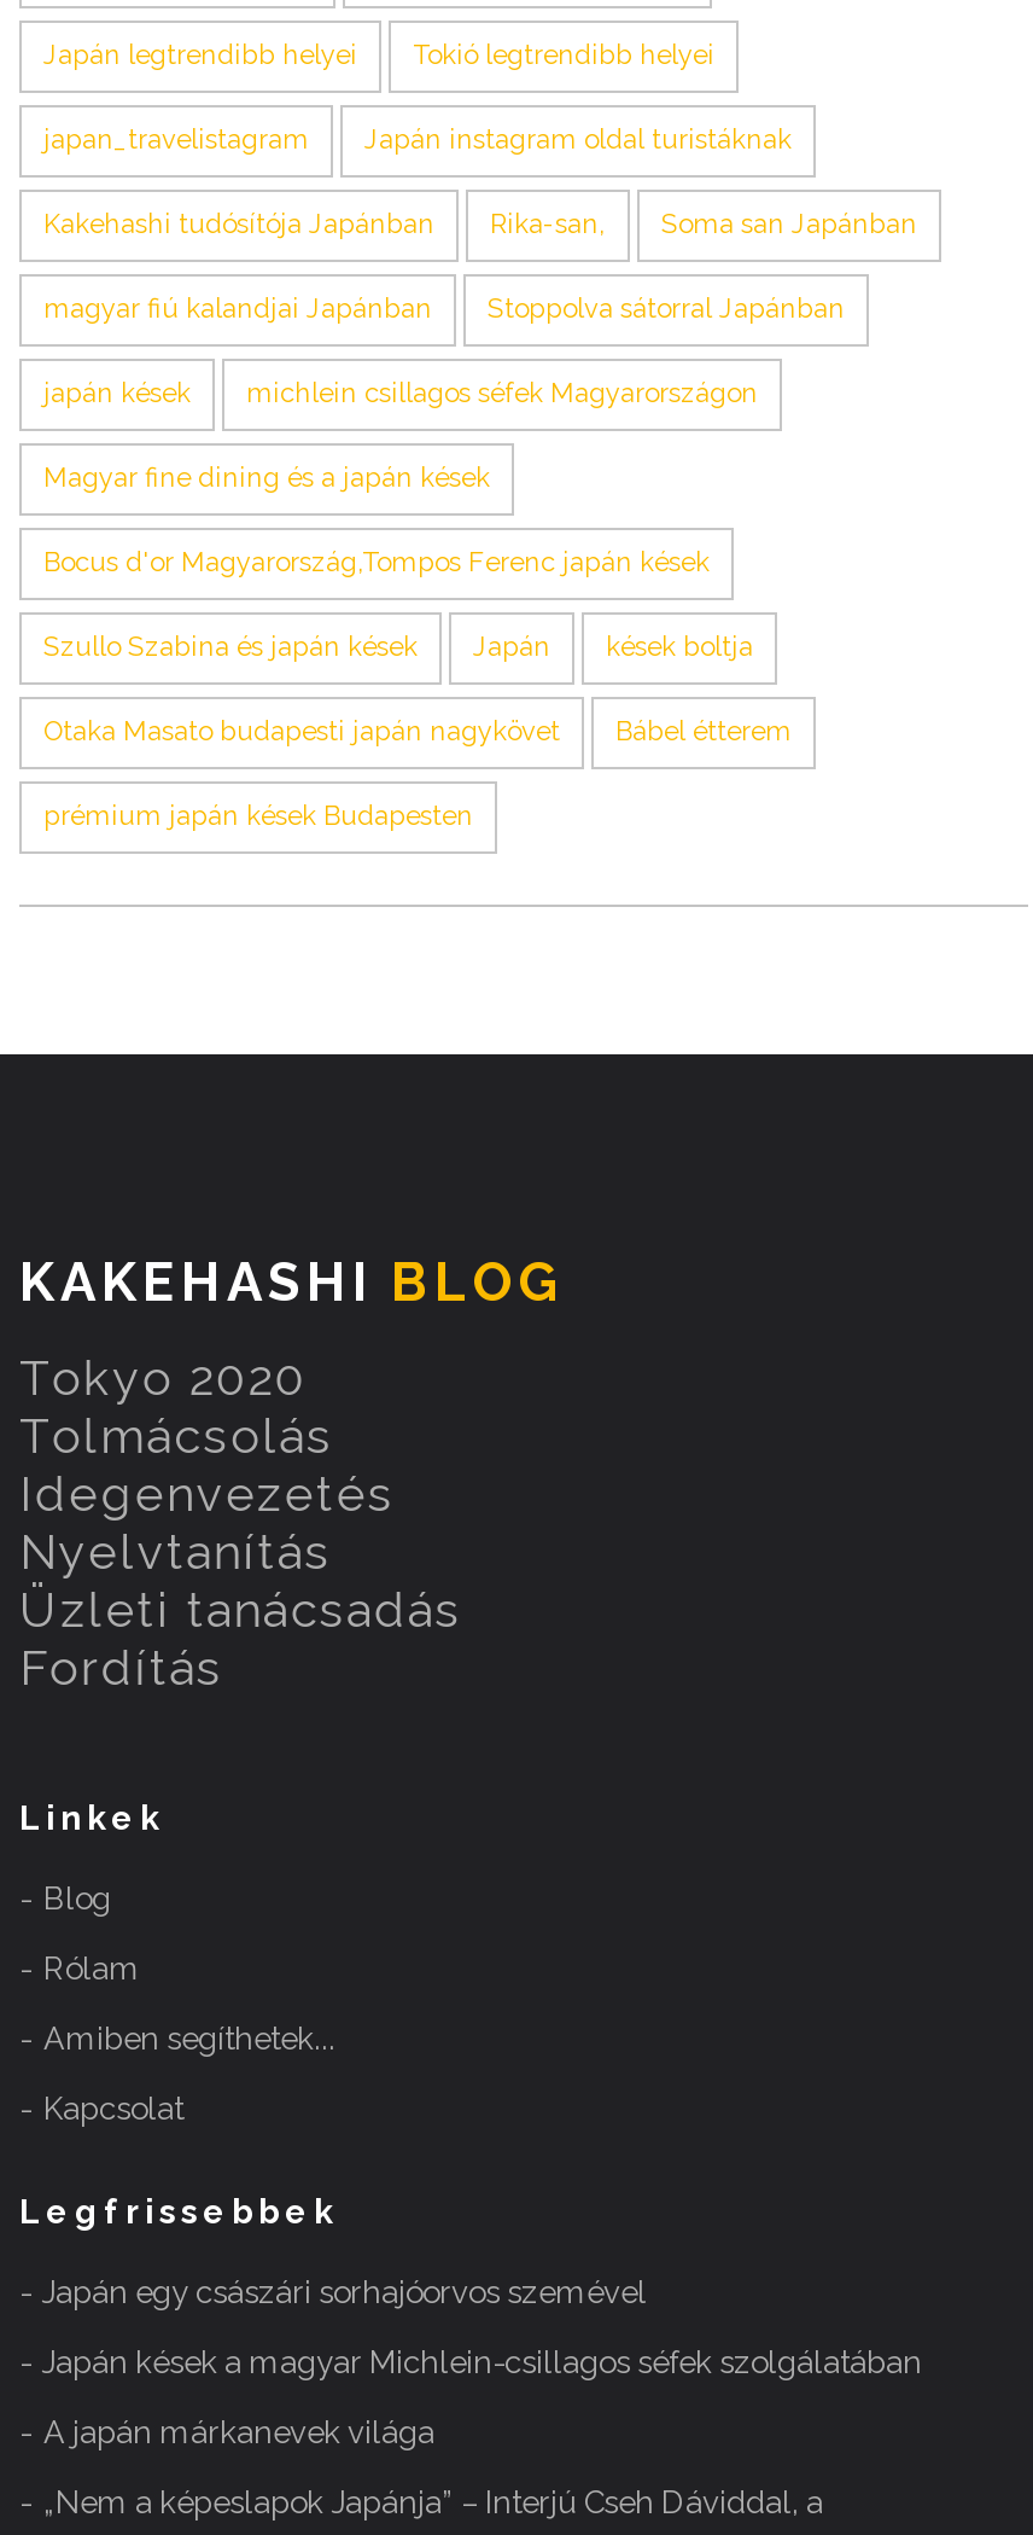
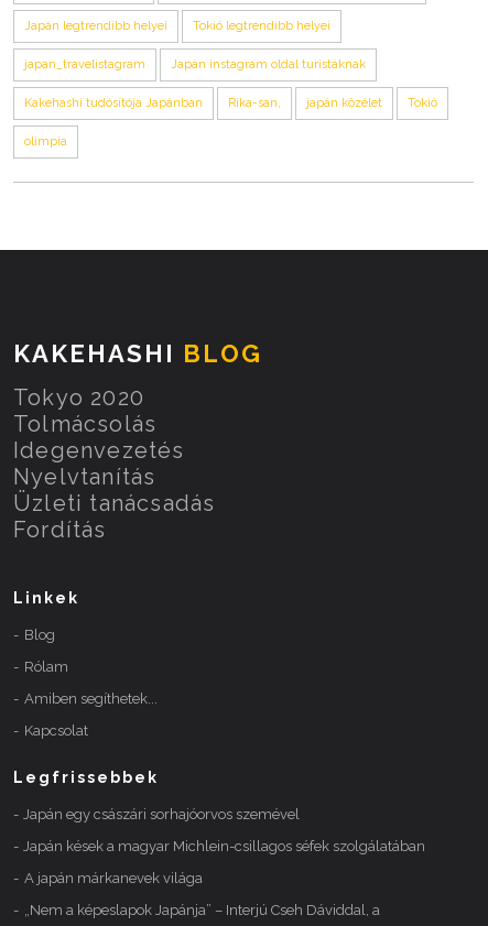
- Soma san Japánban
- magyar fiú kalandjai Japánban
- Stoppolva sátorral Japánban
- japán kések
- michlein csillagos séfek Magyarországon
- Magyar fine dining és a japán kések
- Bocus d'or Magyarország,Tompos Ferenc japán kések
- Szullo Szabina és japán kések
- Japán
- kések boltja
- Otaka Masato budapesti japán nagykövet
- Bábel étterem
- prémium japán kések Budapesten
+ japán közélet
+ Tokió
+ olimpia
